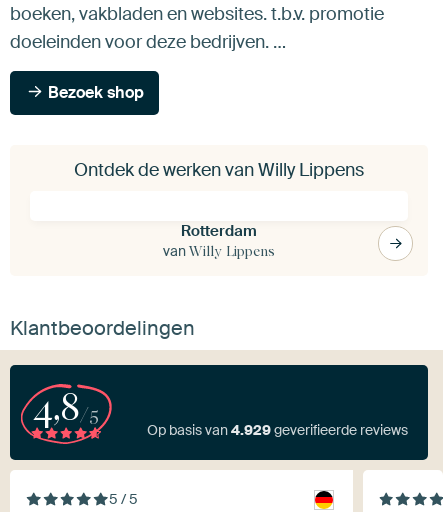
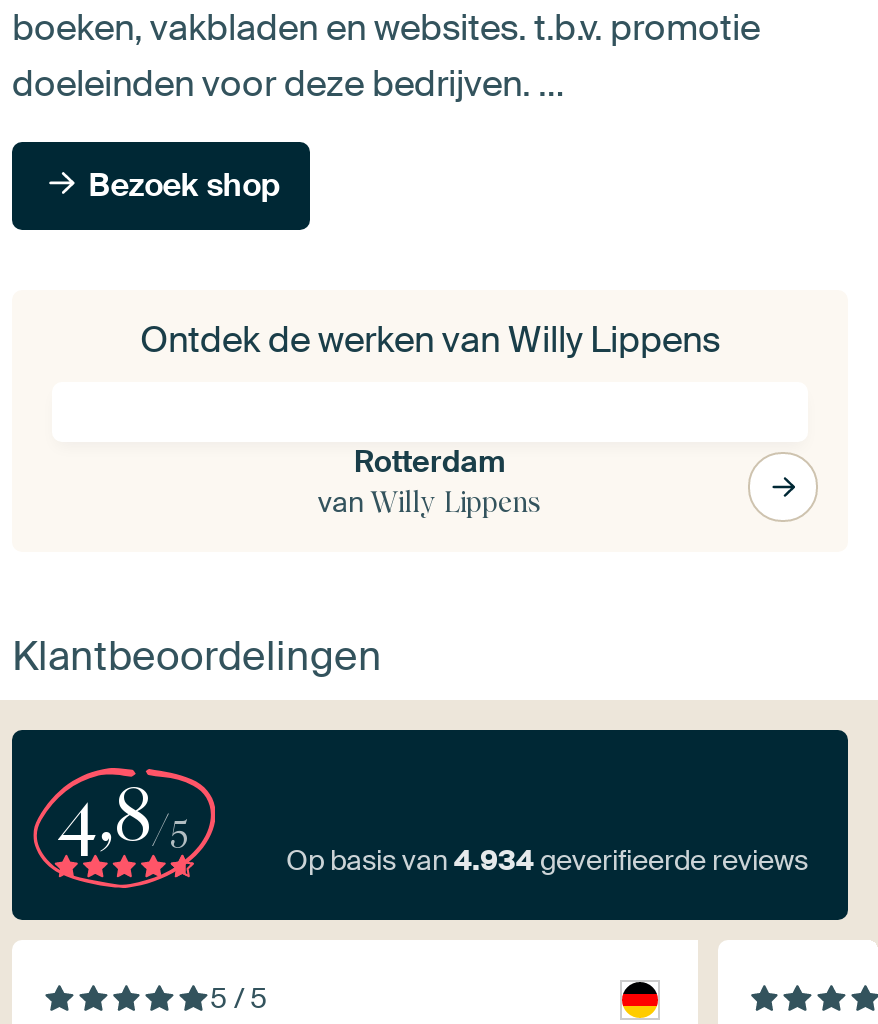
- Op basis van 4.929 geverifieerde reviews
+ Op basis van 4.934 geverifieerde reviews
